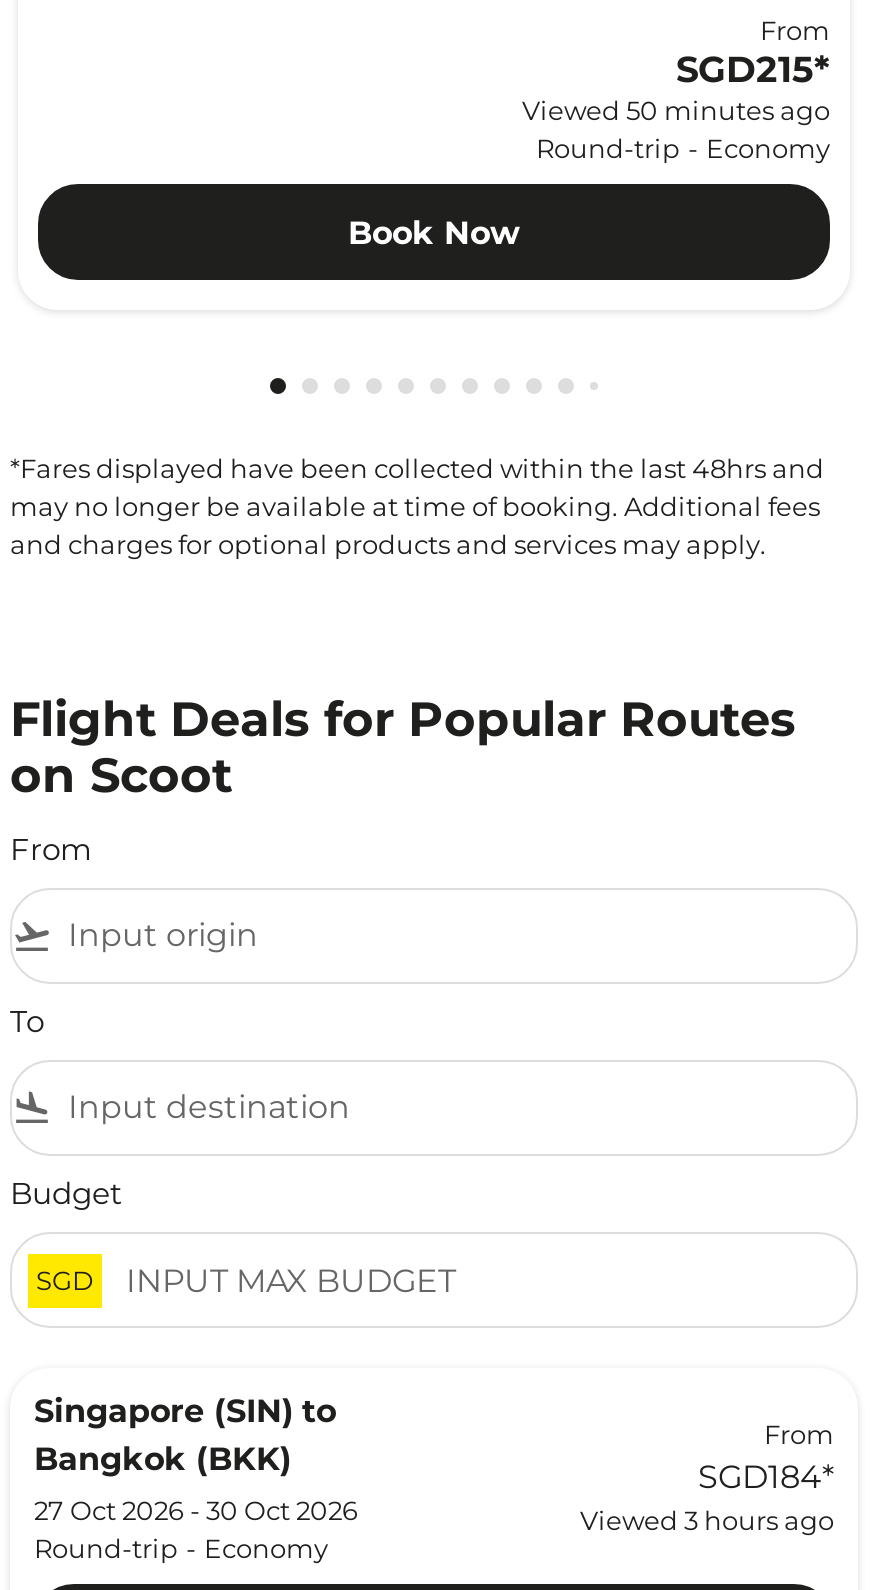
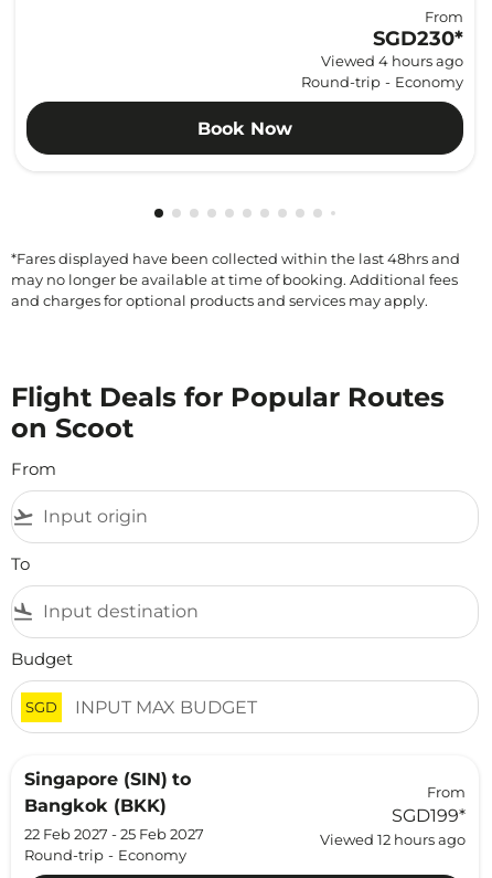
- SGD215*
- Viewed 50 minutes ago
+ SGD230*
+ Viewed 4 hours ago

- SGD184*
- Viewed 3 hours ago
+ SGD199*
+ Viewed 12 hours ago

- 27 Oct 2026 - 30 Oct 2026
+ 22 Feb 2027 - 25 Feb 2027
